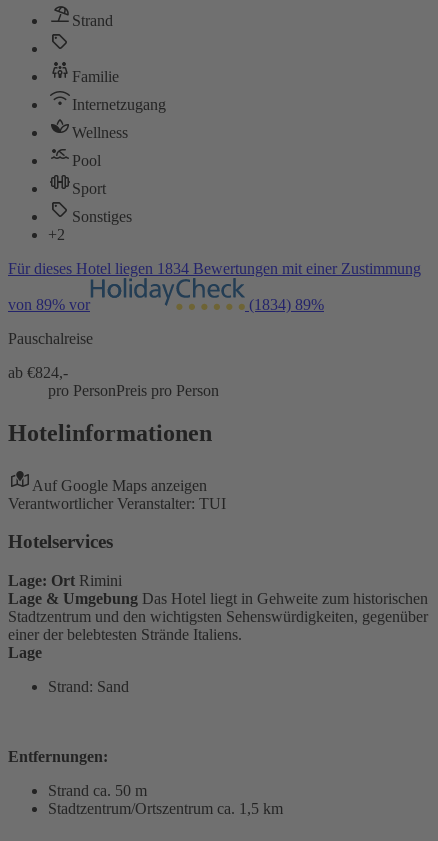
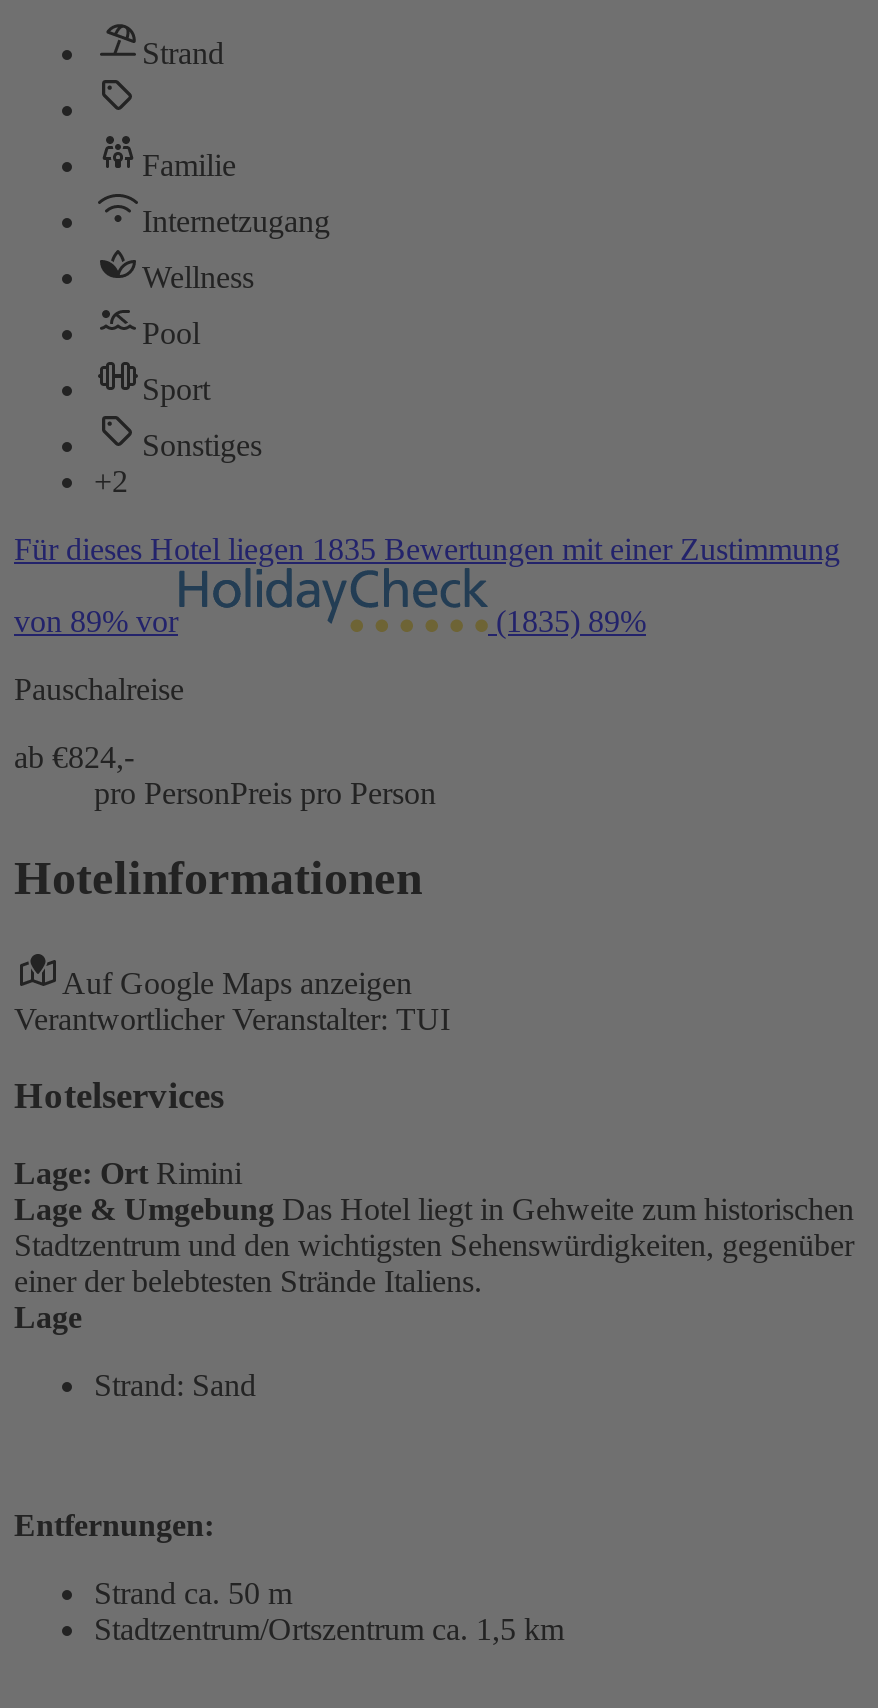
- Für dieses Hotel liegen 1834 Bewertungen mit einer Zustimmung
+ Für dieses Hotel liegen 1835 Bewertungen mit einer Zustimmung

- (1834) 89%
+ (1835) 89%
